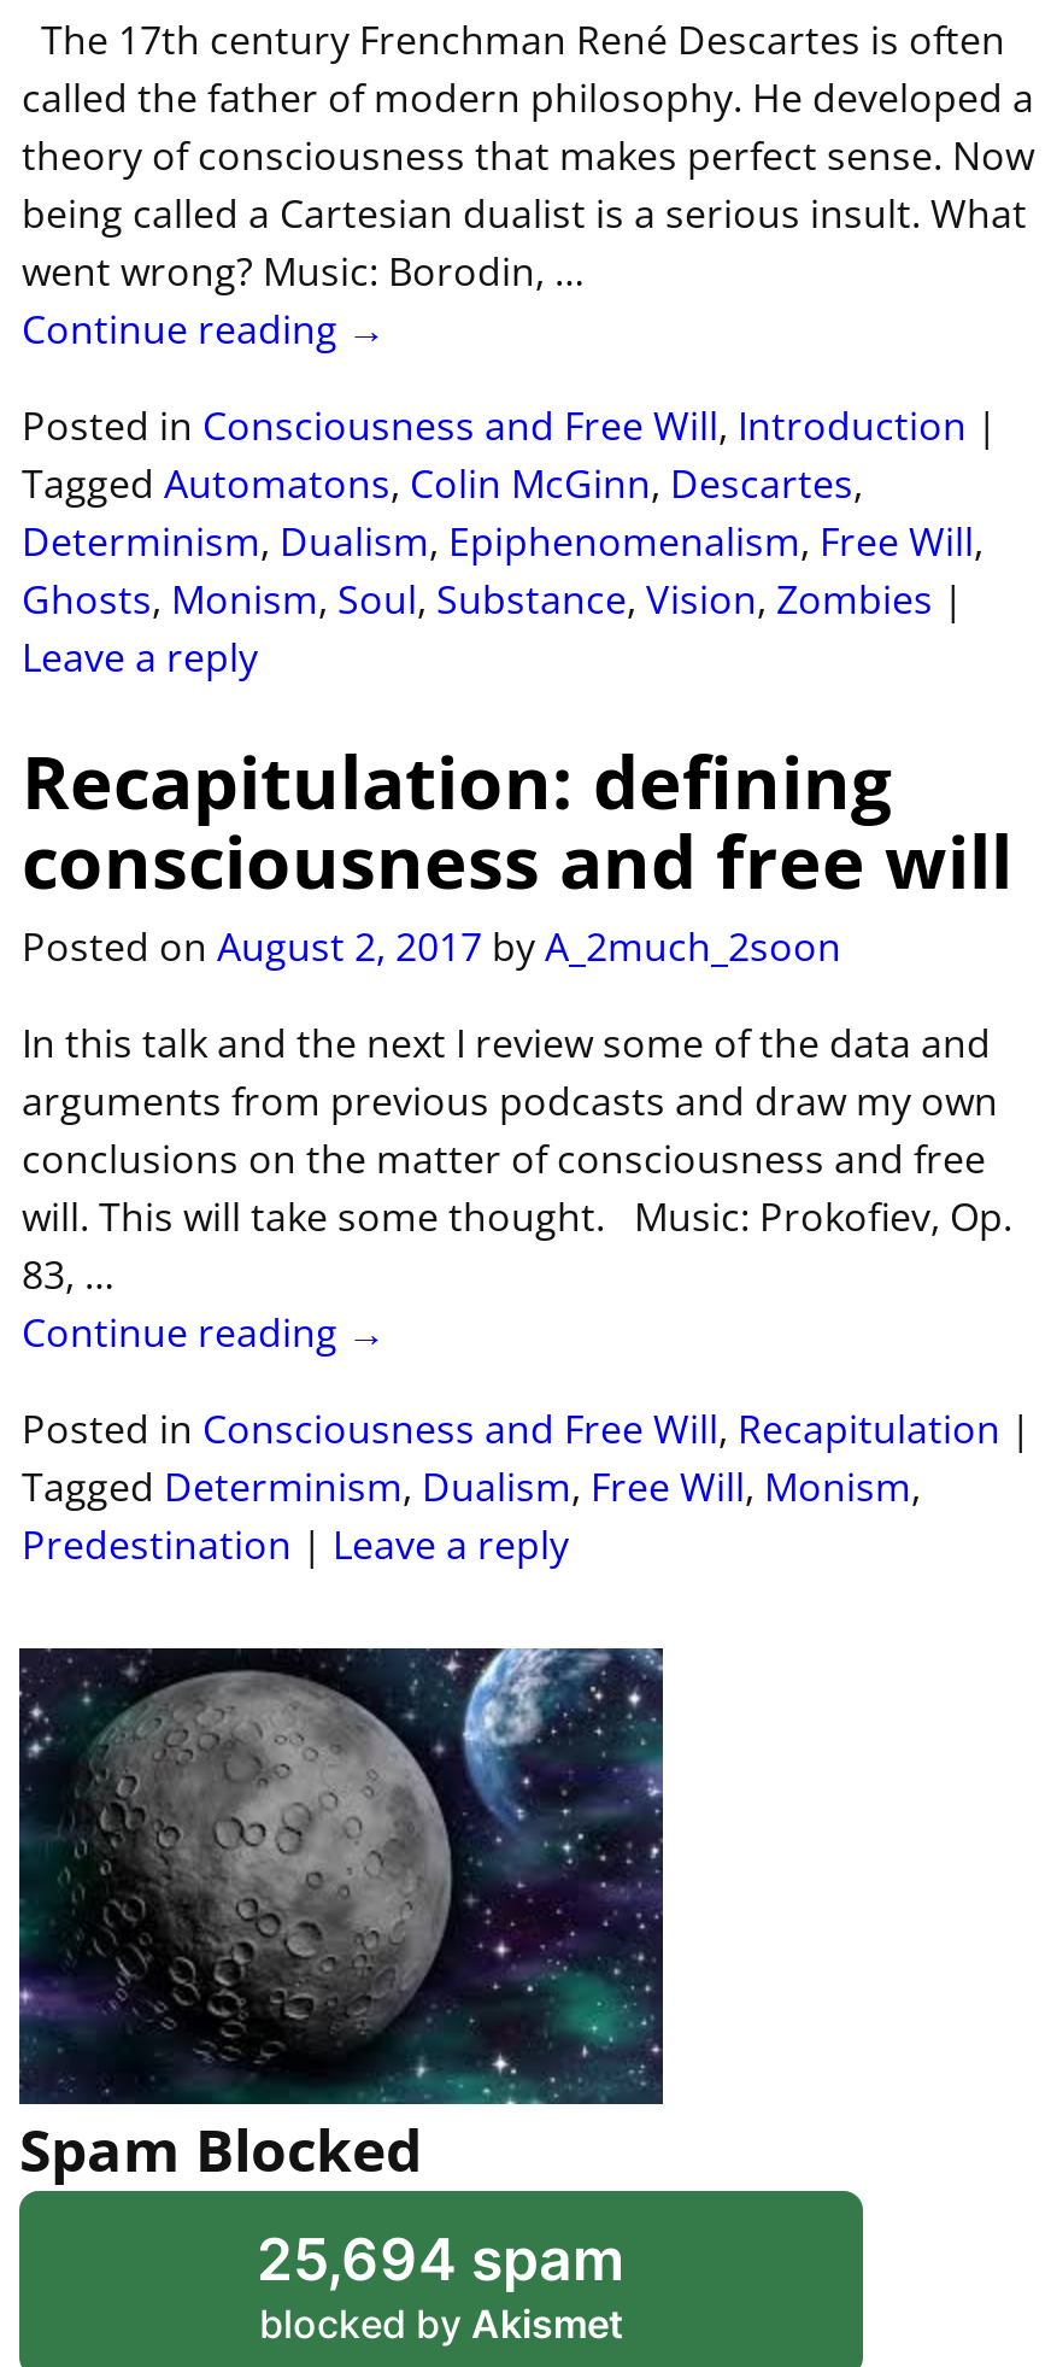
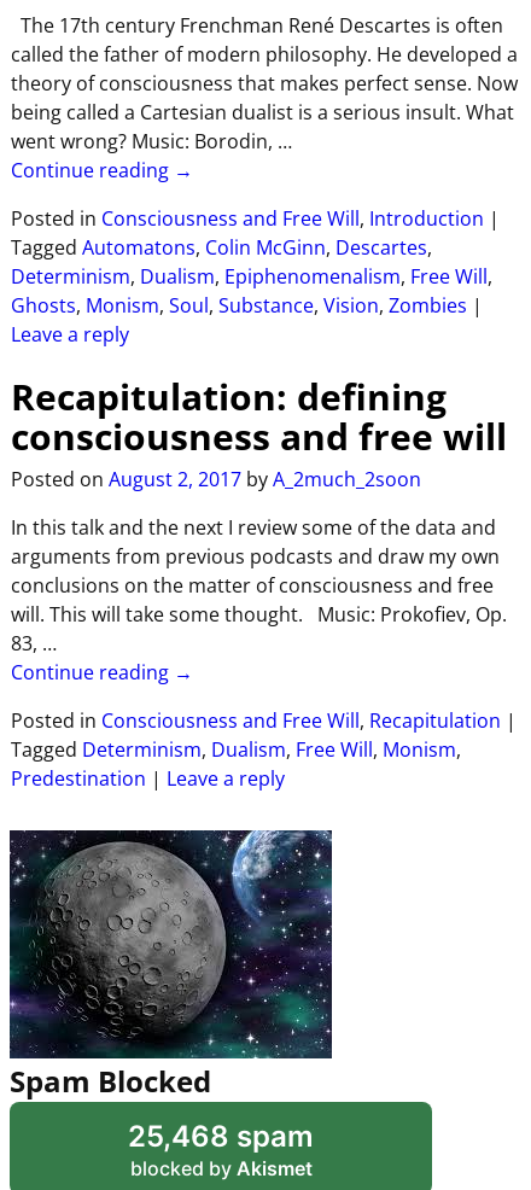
- 25,694 spam
+ 25,468 spam
